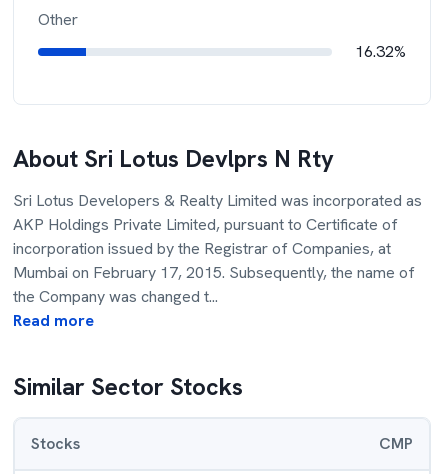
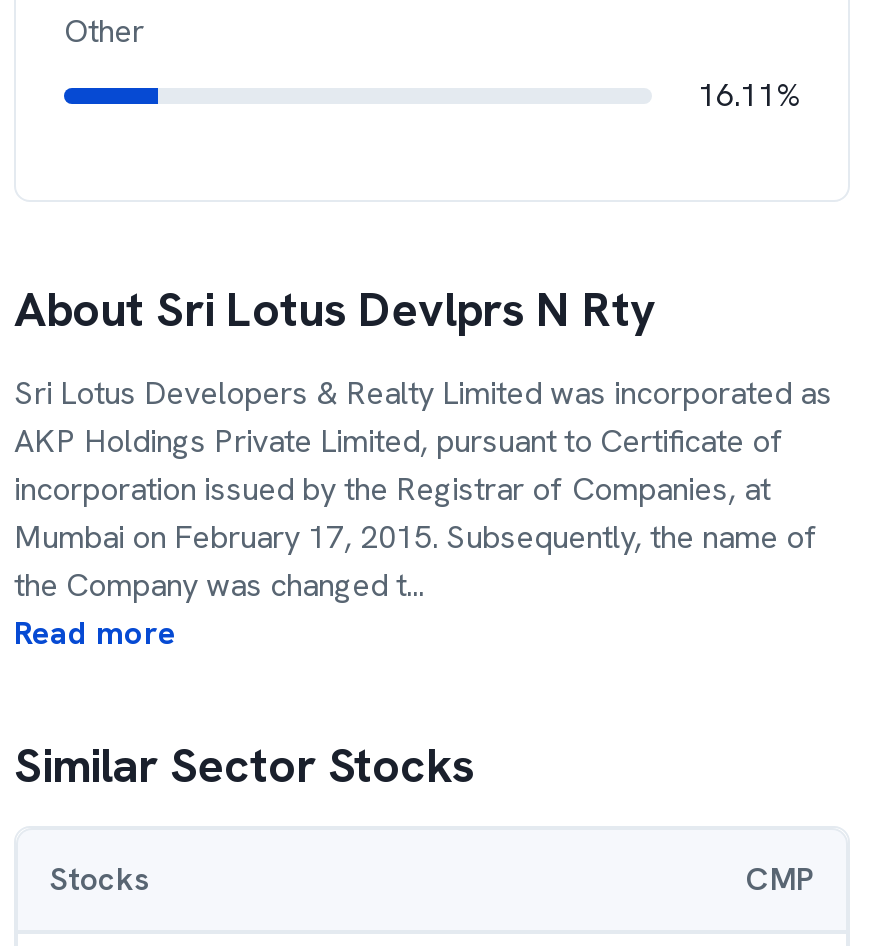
- 16.32%
+ 16.11%
